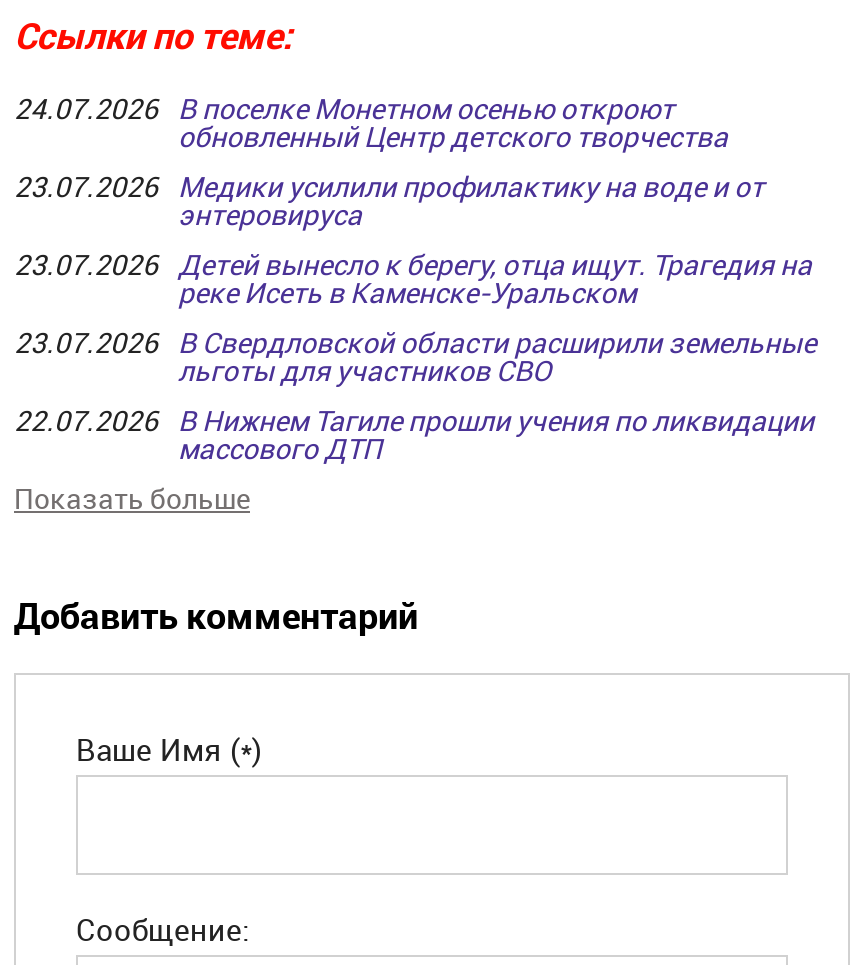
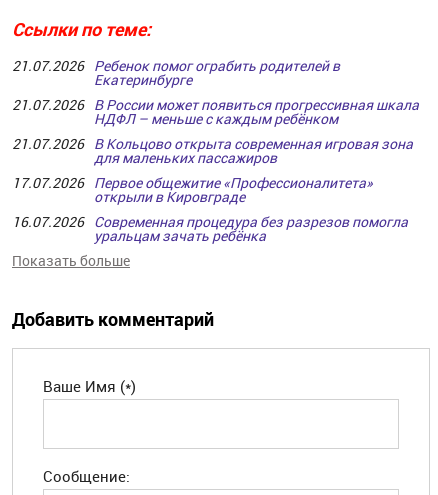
- 24.07.2026 В поселке Монетном осенью откроют
- обновленный Центр детского творчества
- 23.07.2026 Медики усилили профилактику на воде и от
- энтеровируса
- 23.07.2026 Детей вынесло к берегу, отца ищут. Трагедия на
- реке Исеть в Каменске-Уральском
- 23.07.2026 В Свердловской области расширили земельные
- льготы для участников СВО
- 22.07.2026 В Нижнем Тагиле прошли учения по ликвидации
- массового ДТП
+ 21.07.2026 Ребенок помог ограбить родителей в
+ Екатеринбурге
+ 21.07.2026 В России может появиться прогрессивная шкала
+ НДФЛ – меньше с каждым ребёнком
+ 21.07.2026 В Кольцово открыта современная игровая зона
+ для маленьких пассажиров
+ 17.07.2026 Первое общежитие «Профессионалитета»
+ открыли в Кировграде
+ 16.07.2026 Современная процедура без разрезов помогла
+ уральцам зачать ребёнка
